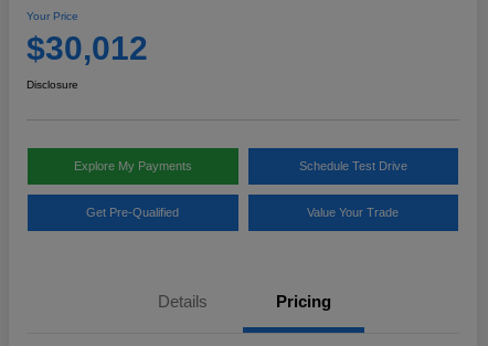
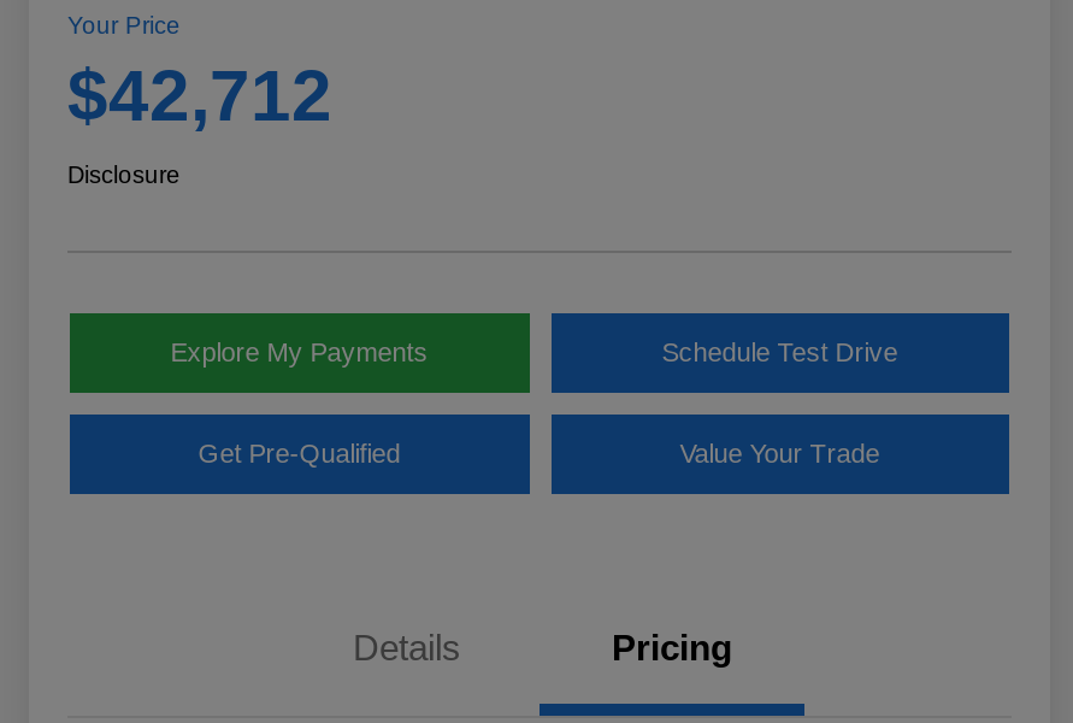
- $30,012
+ $42,712
